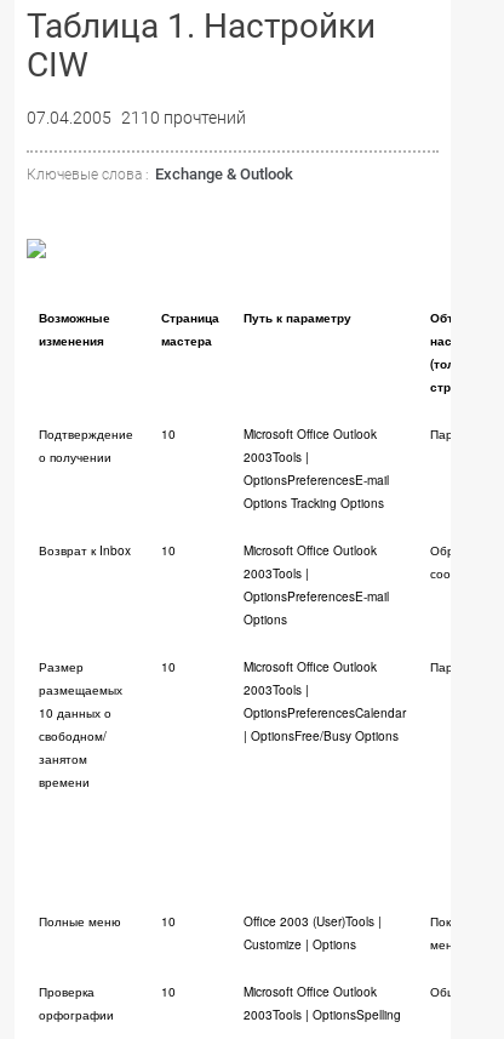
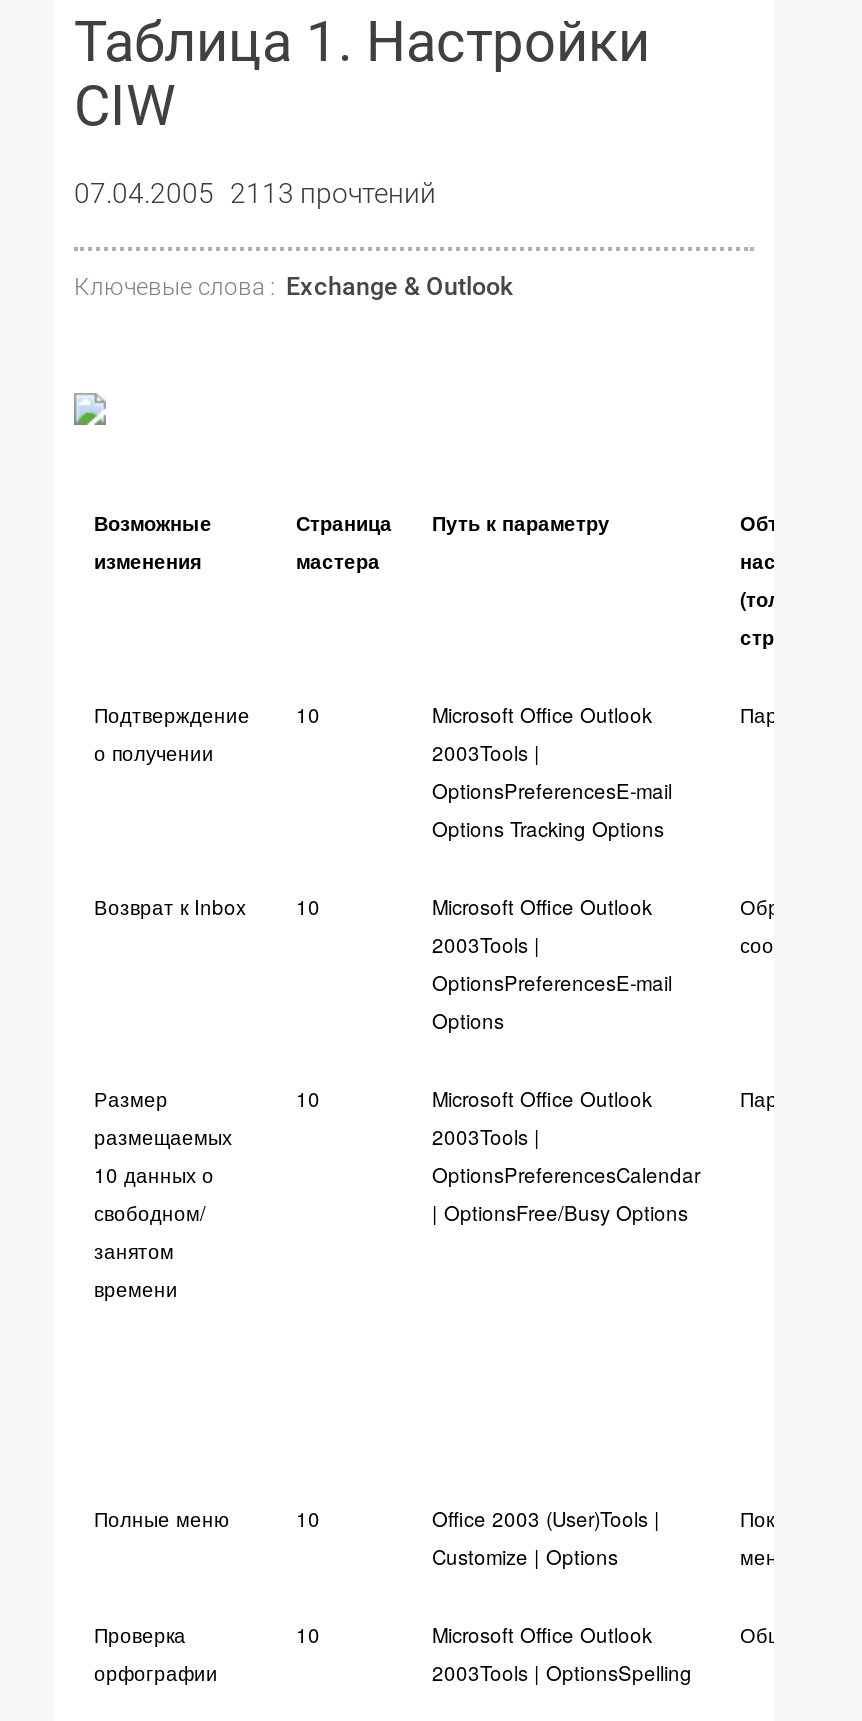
- 07.04.2005 2110 прочтений
+ 07.04.2005 2113 прочтений
